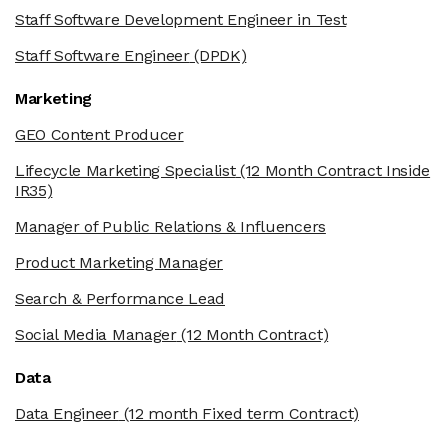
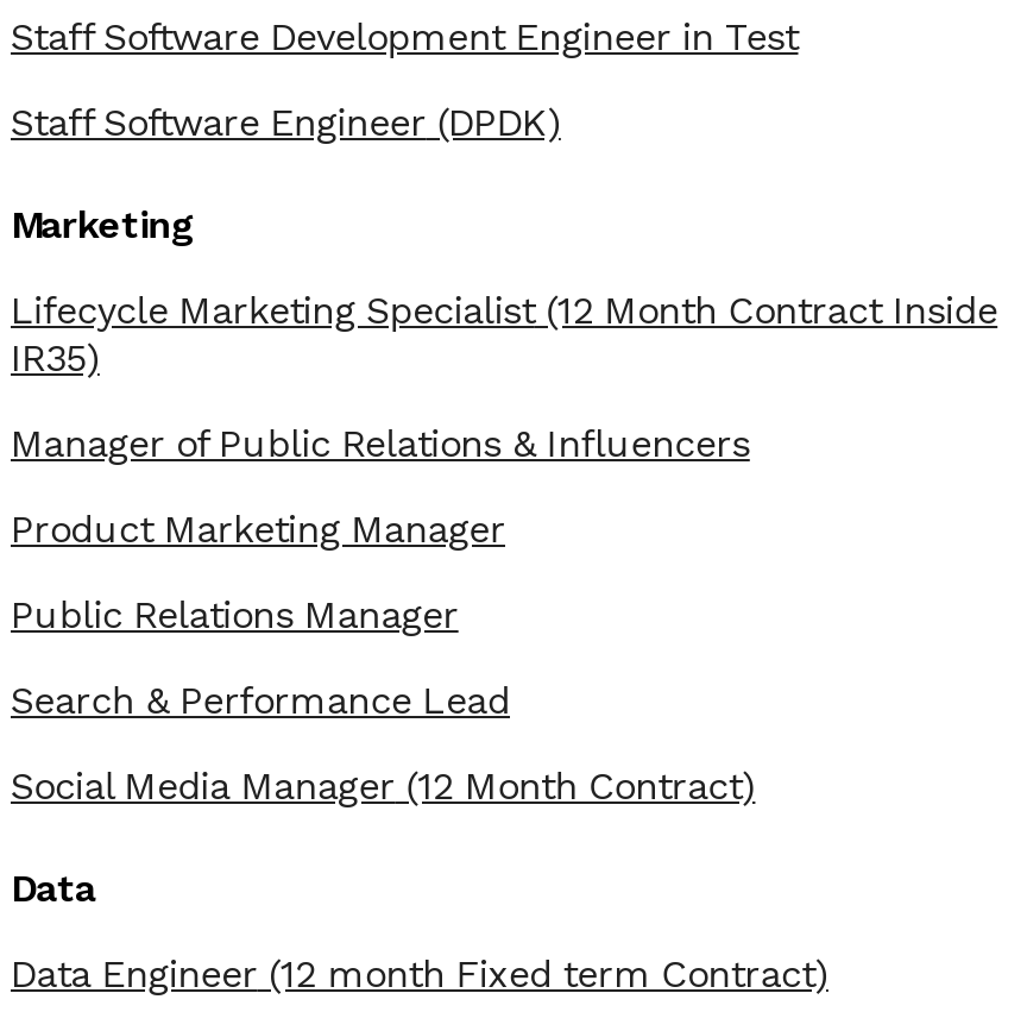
- GEO Content Producer

moved up: Lifecycle Marketing Specialist (12 Month Contract Inside | IR35) | Manager of Public Relations & Influencers | Product Marketing Manager

+ Public Relations Manager
